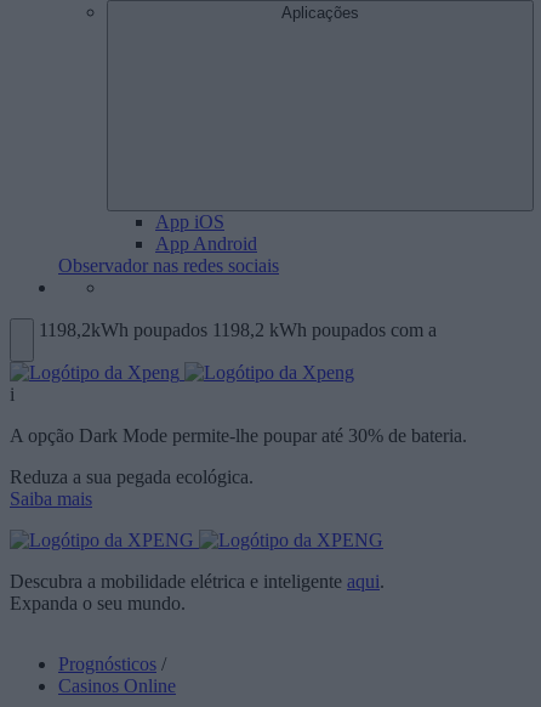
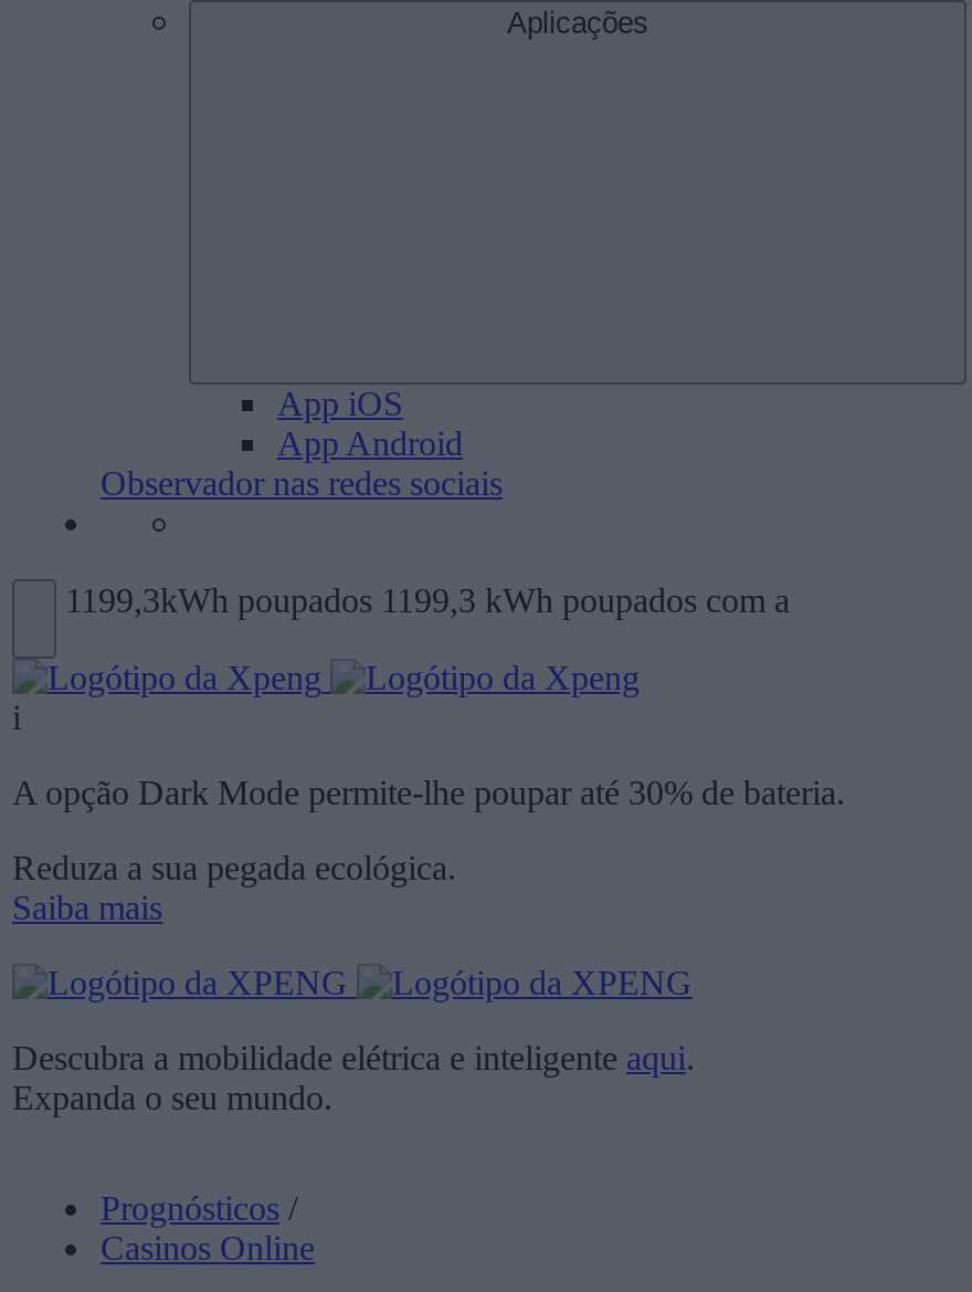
- 1198,2kWh poupados 1198,2 kWh poupados com a
+ 1199,3kWh poupados 1199,3 kWh poupados com a
